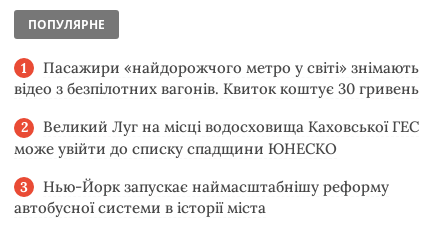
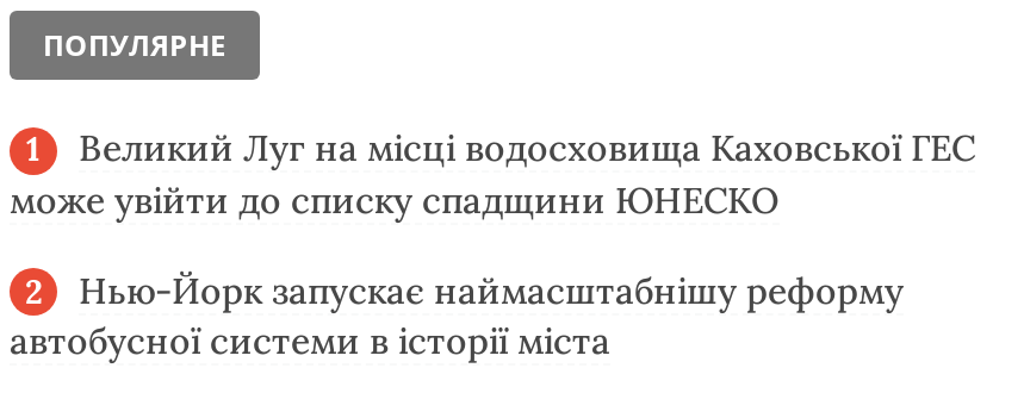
- Пасажири «найдорожчого метро у світі» знімають
- відео з безпілотних вагонів. Квиток коштує 30 гривень
